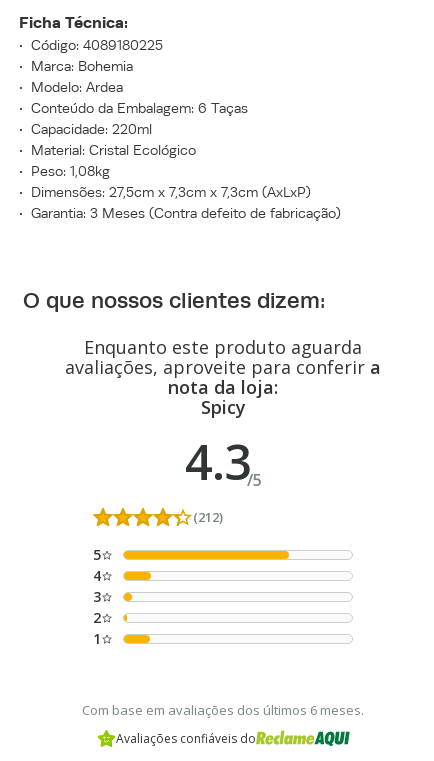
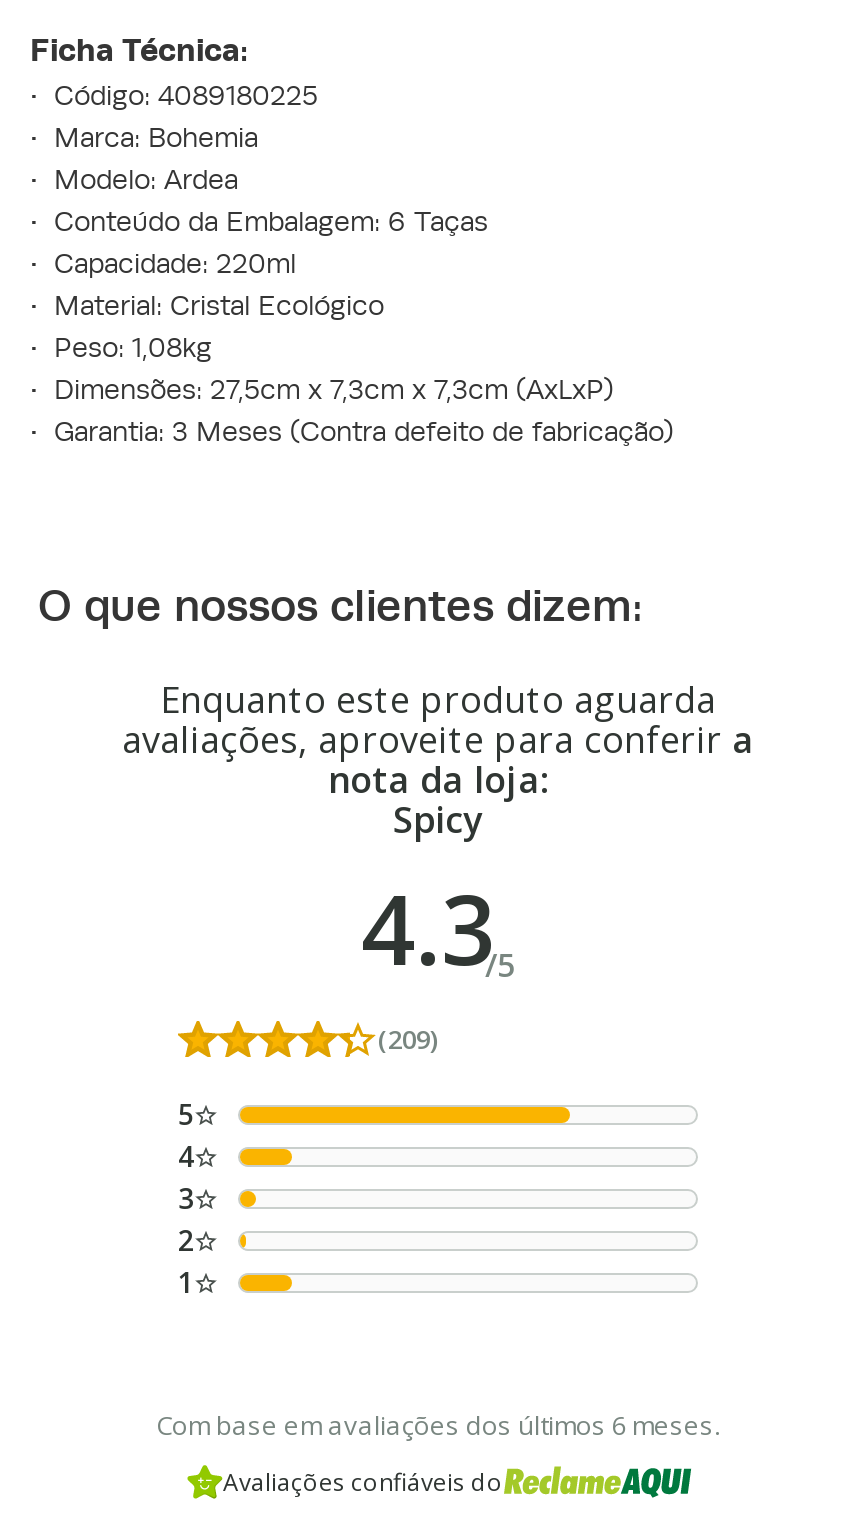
- (212)
+ (209)
